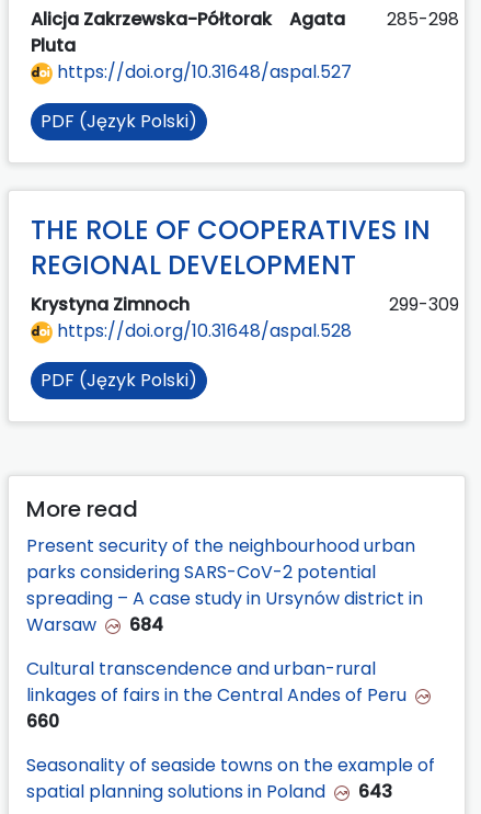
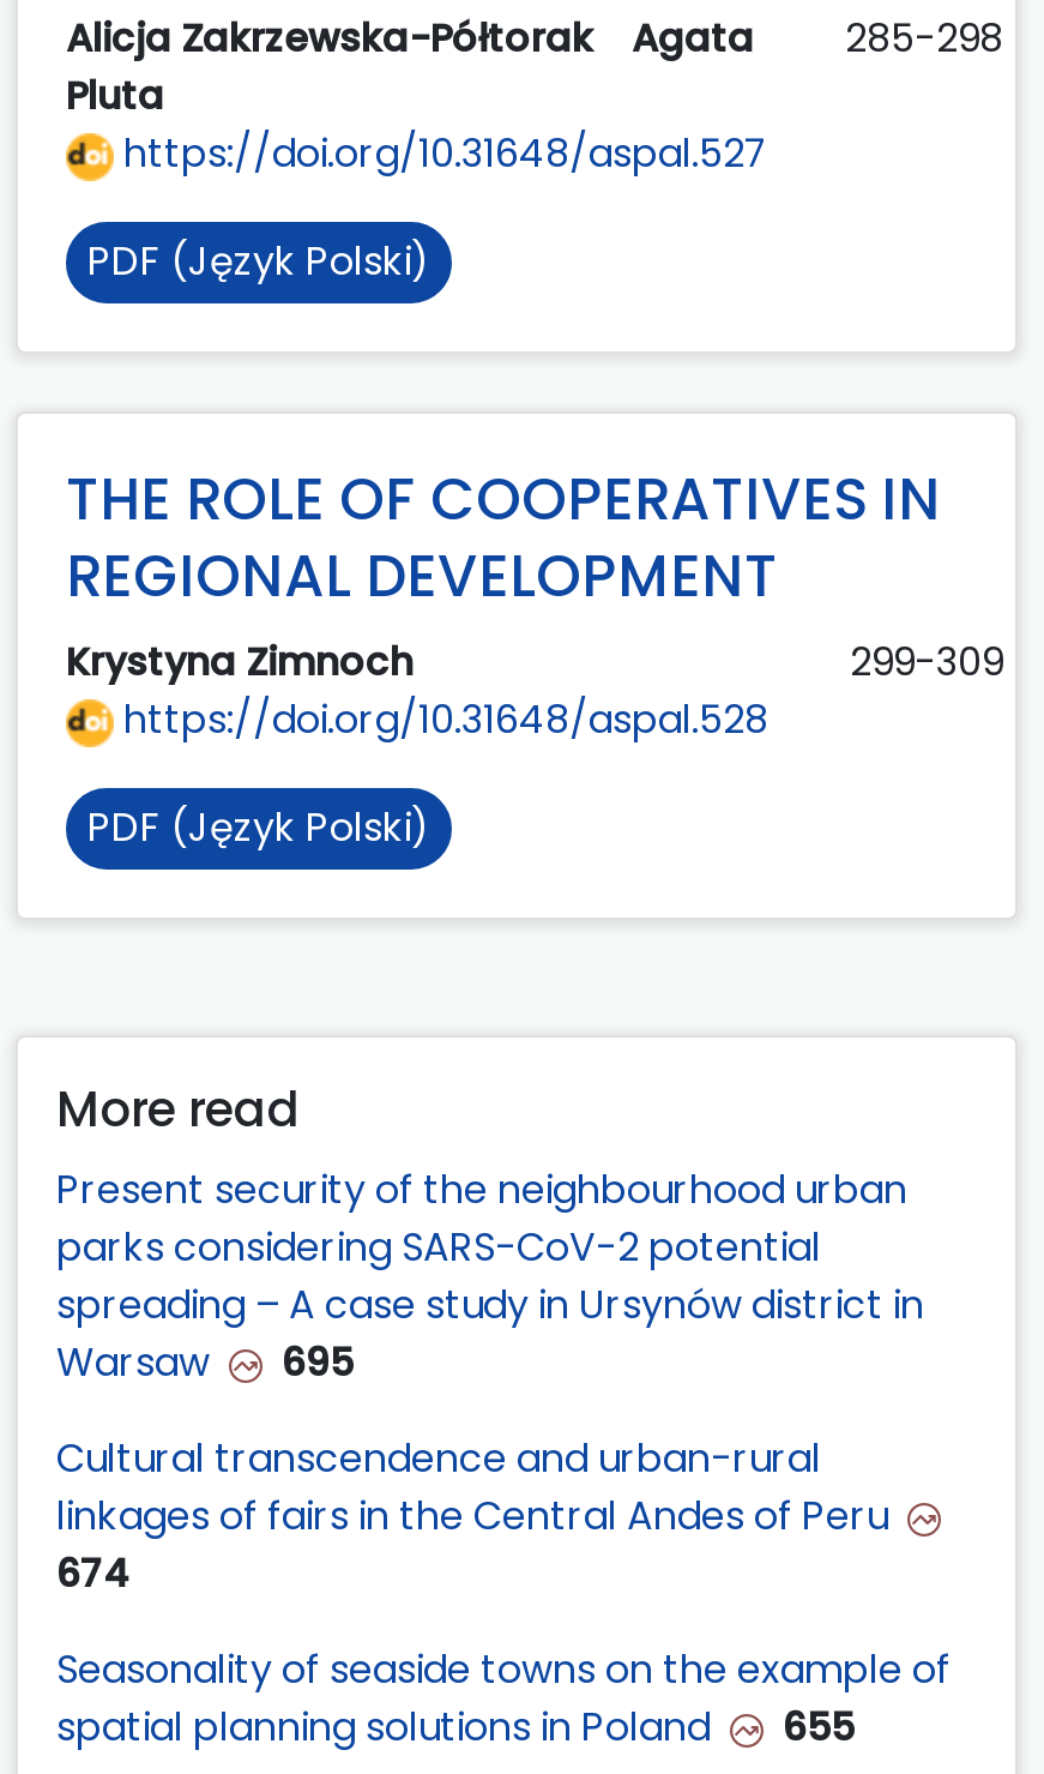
- Warsaw 684
+ Warsaw 695

- 660
+ 674

- spatial planning solutions in Poland 643
+ spatial planning solutions in Poland 655
